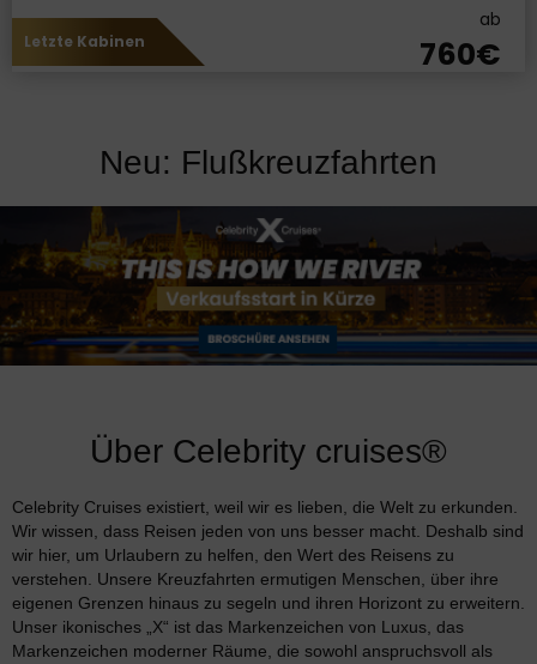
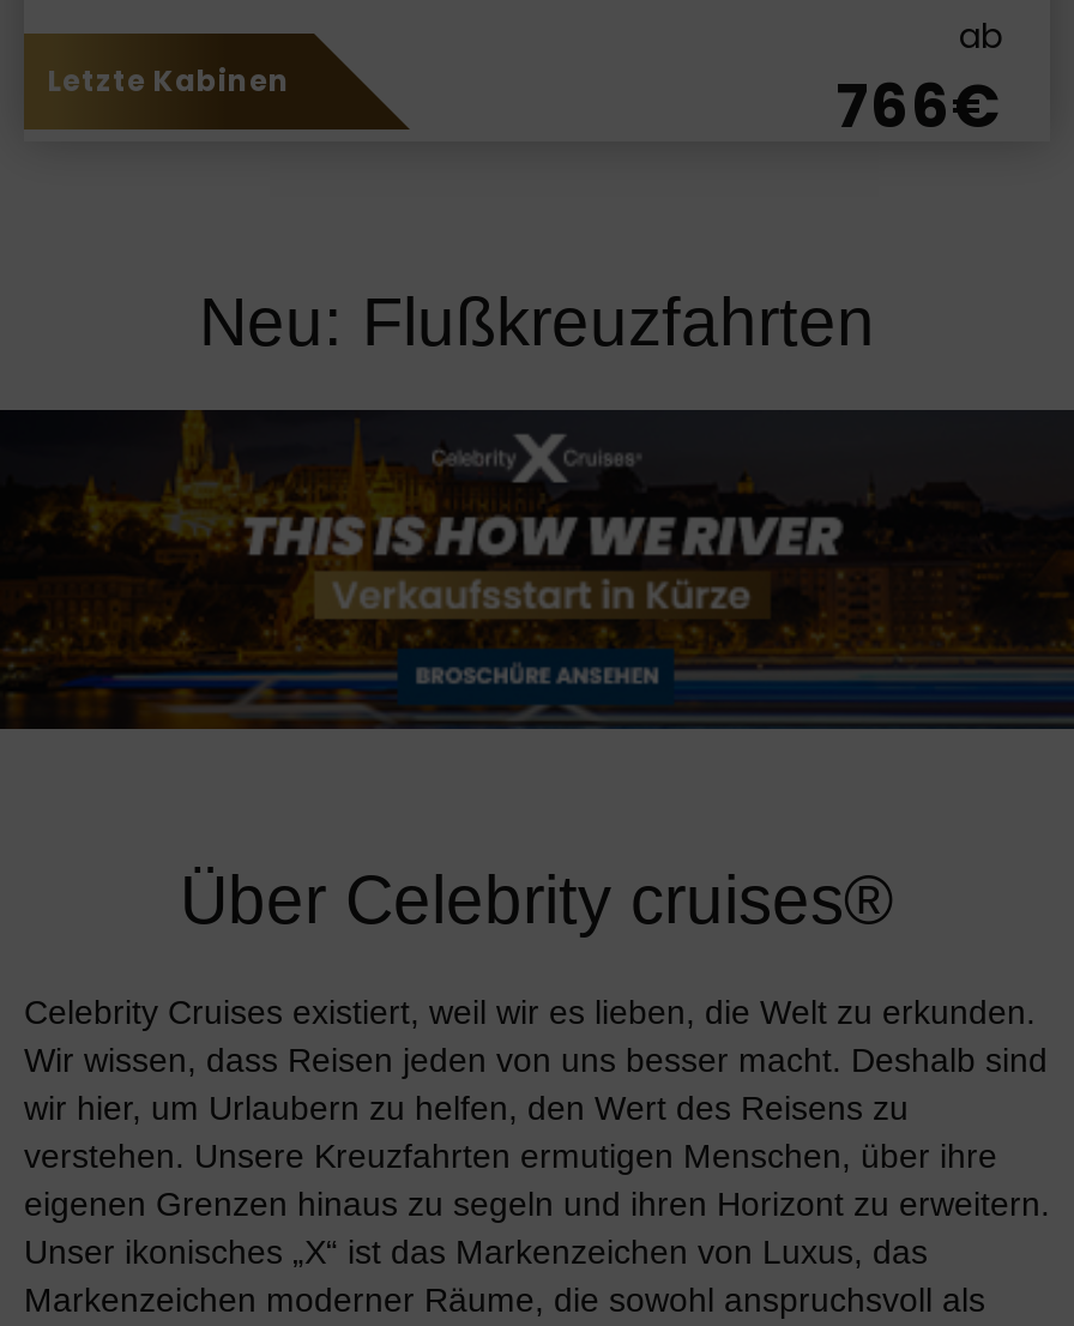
- 760€
+ 766€
